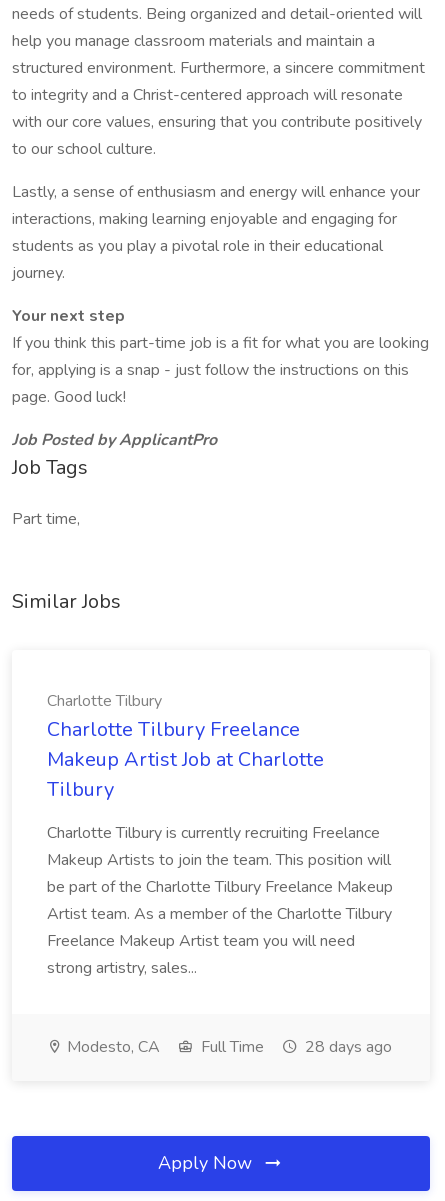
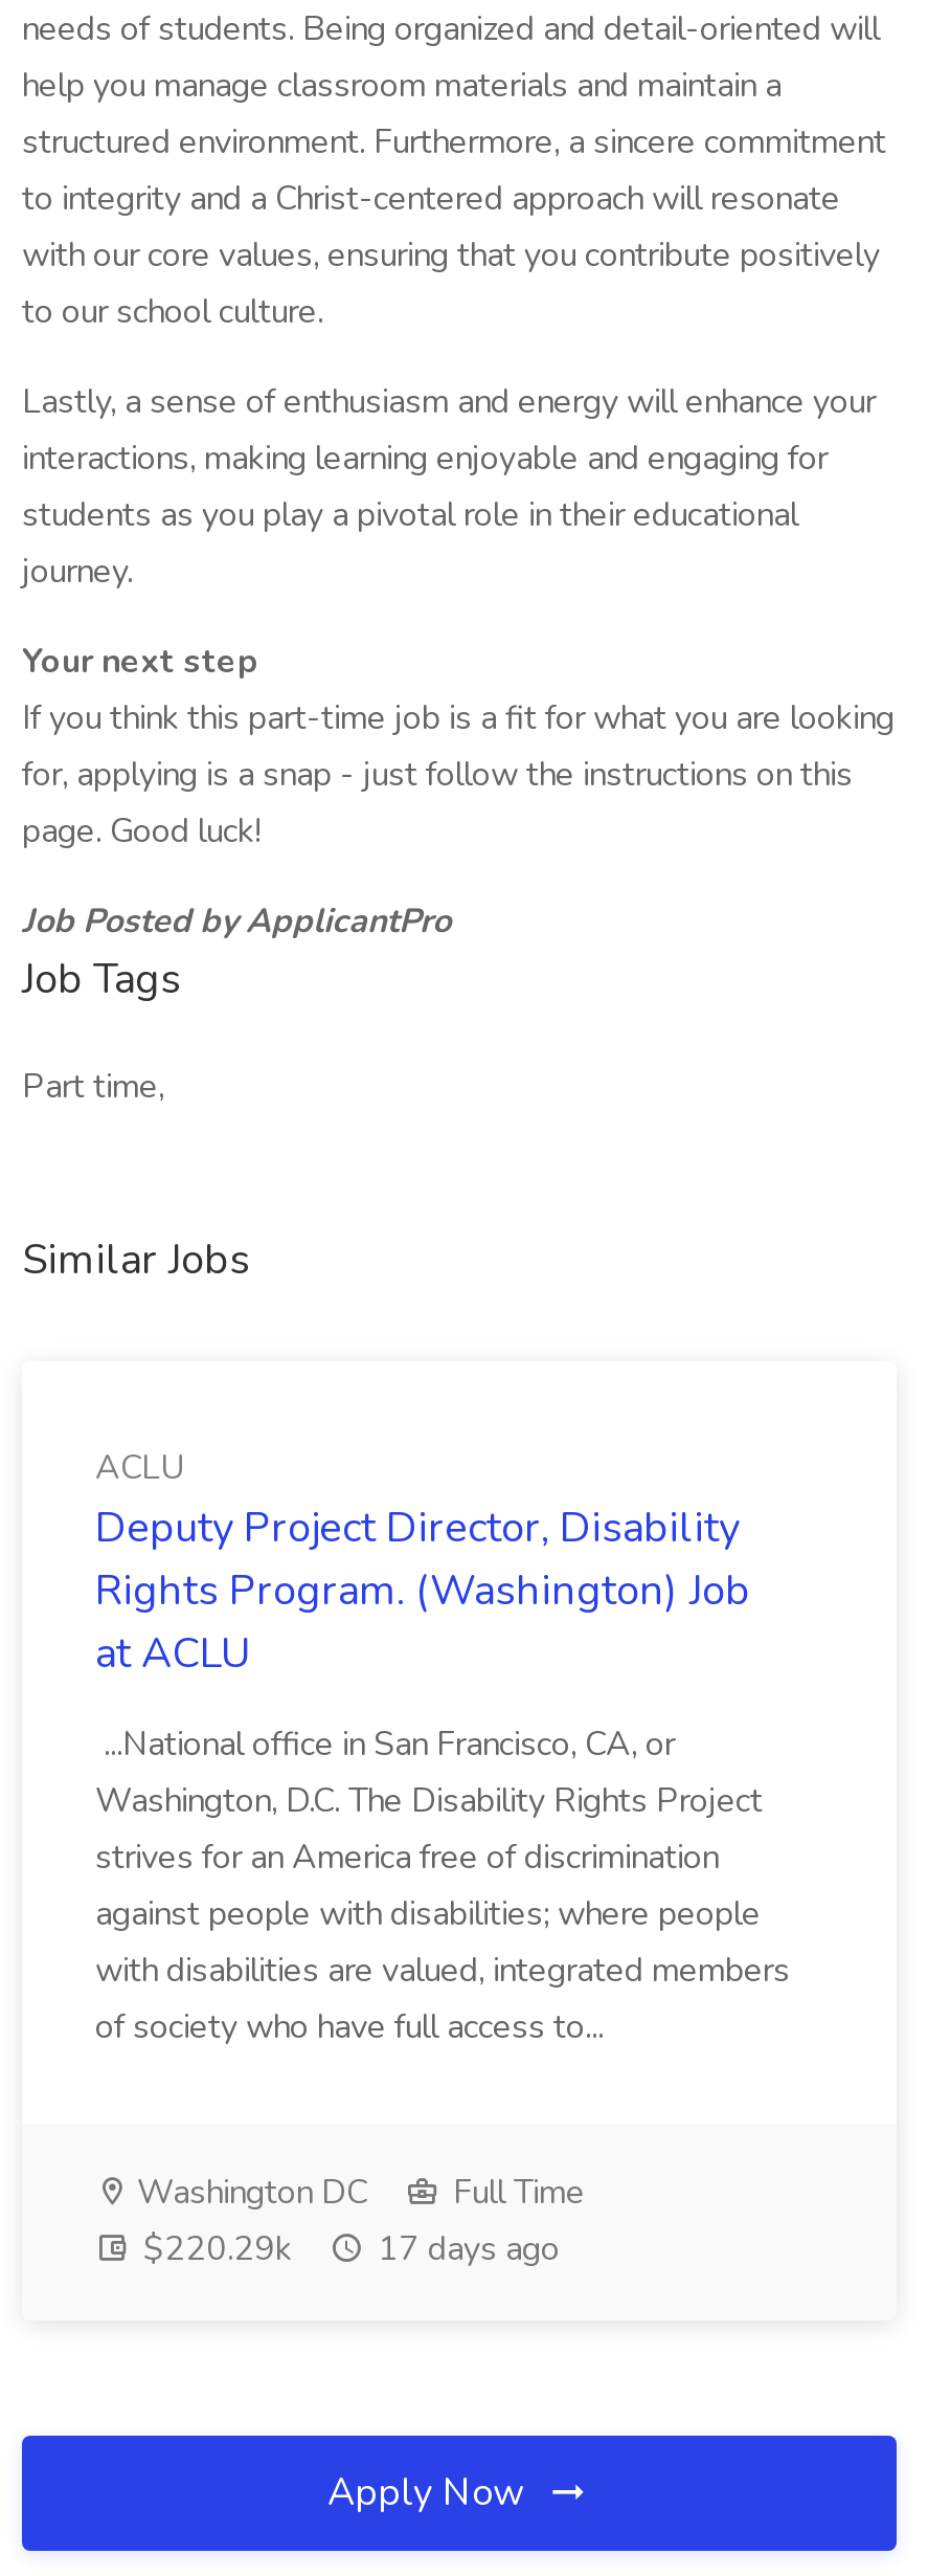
- Charlotte Tilbury
- Charlotte Tilbury Freelance
- Makeup Artist Job at Charlotte
- Tilbury
+ ACLU
+ Deputy Project Director, Disability
+ Rights Program. (Washington) Job
+ at ACLU

- Charlotte Tilbury is currently recruiting Freelance
- Makeup Artists to join the team. This position will
- be part of the Charlotte Tilbury Freelance Makeup
- Artist team. As a member of the Charlotte Tilbury
- Freelance Makeup Artist team you will need
- strong artistry, sales...
+ ...National office in San Francisco, CA, or
+ Washington, D.C. The Disability Rights Project
+ strives for an America free of discrimination
+ against people with disabilities; where people
+ with disabilities are valued, integrated members
+ of society who have full access to...

- Modesto, CA
+ Washington DC

- 28 days ago
+ $220.29k
+ 17 days ago
